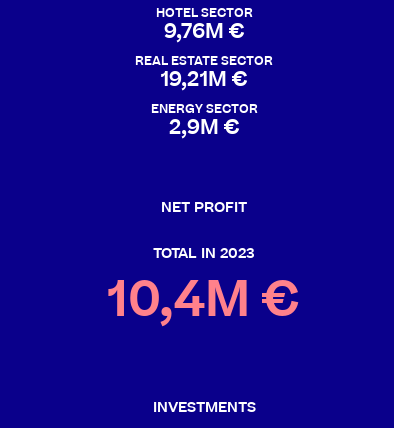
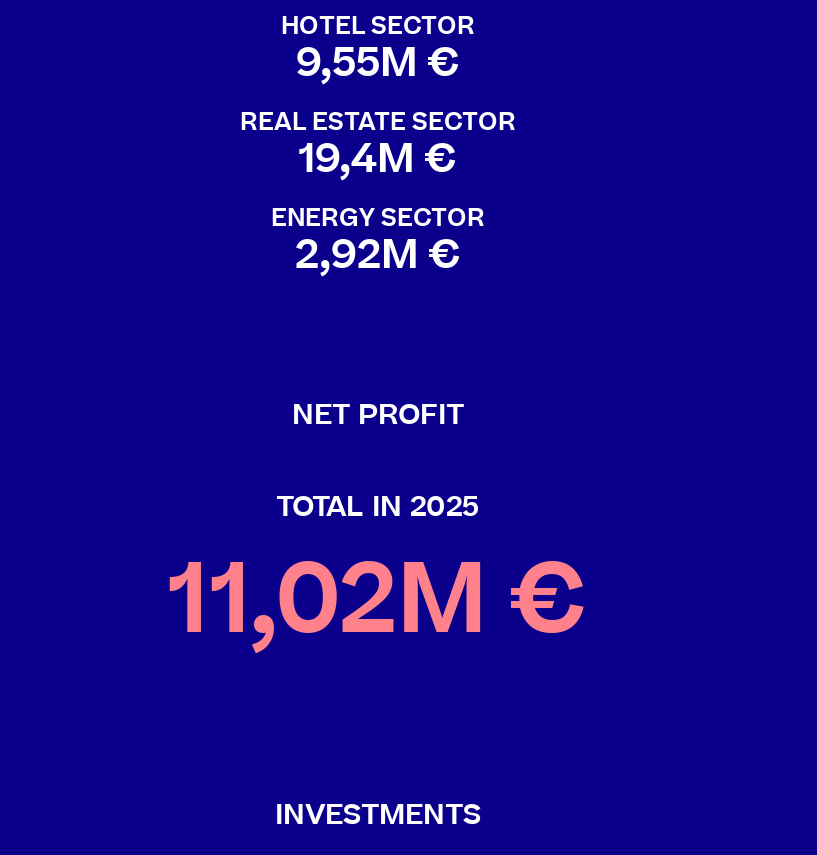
- 9,76M €
+ 9,55M €

- 19,21M €
+ 19,4M €

- 2,9M €
+ 2,92M €

- TOTAL IN 2023
- 10,4M €
+ TOTAL IN 2025
+ 11,02M €
